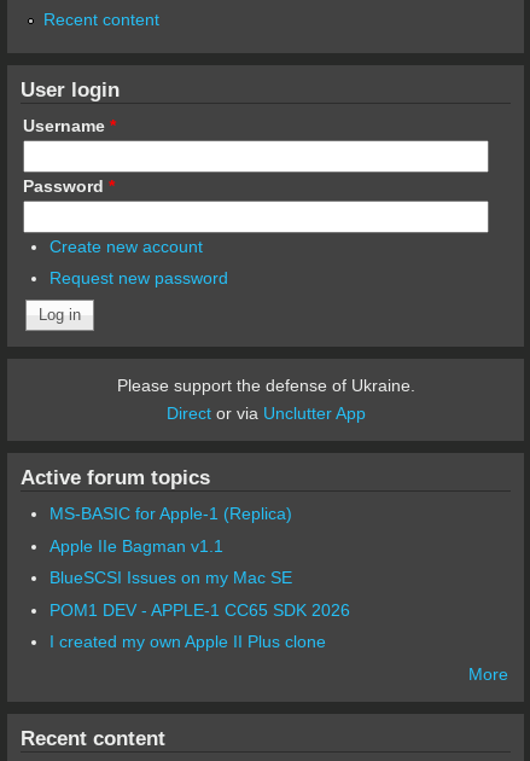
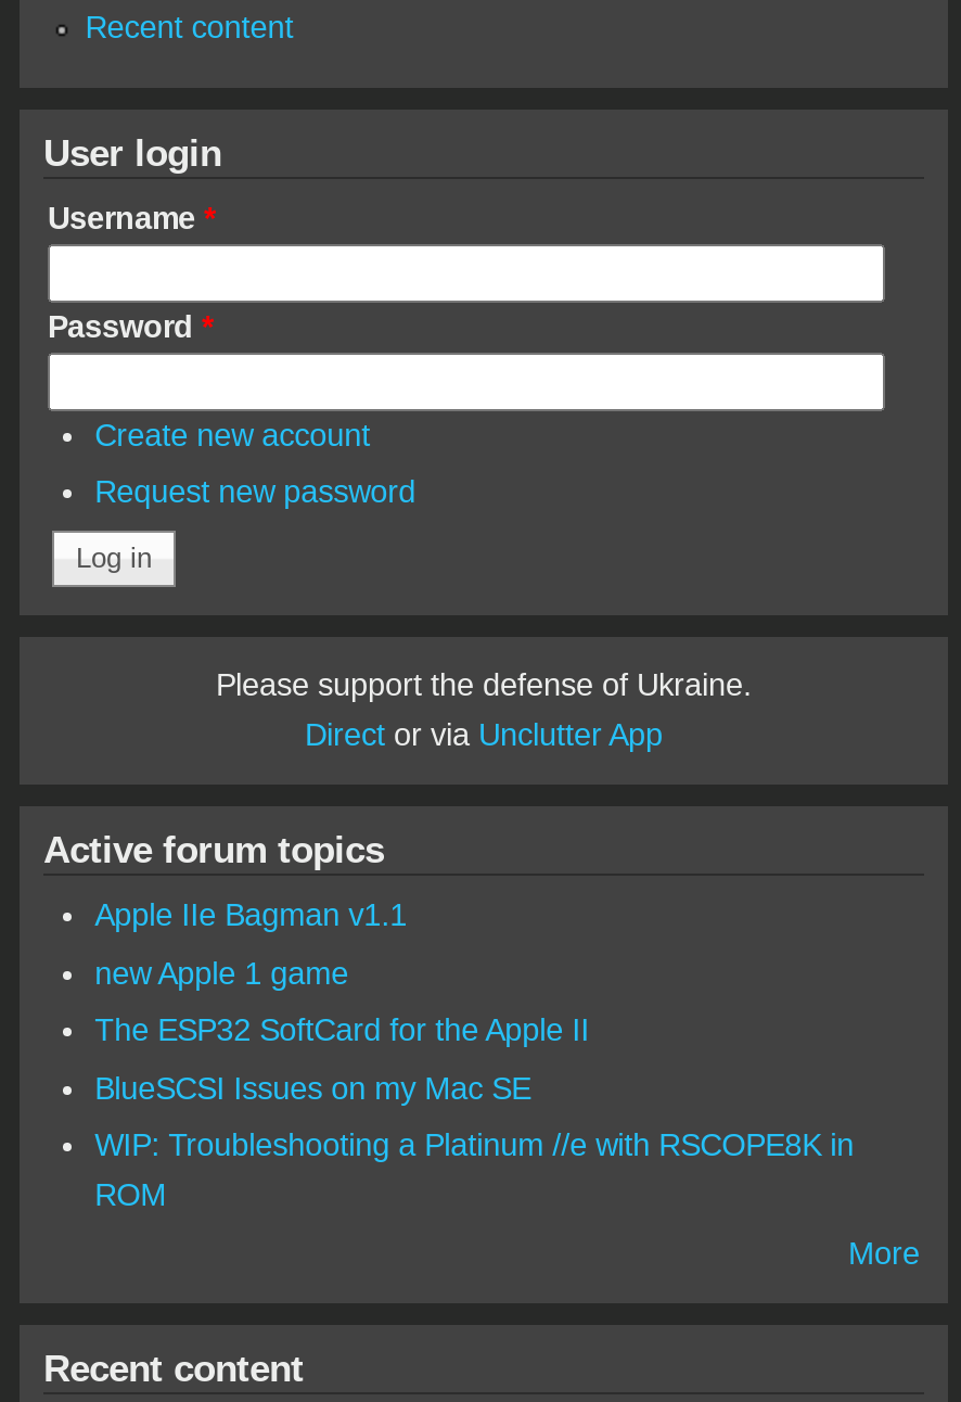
- MS-BASIC for Apple-1 (Replica)

moved up: Apple IIe Bagman v1.1

+ new Apple 1 game
+ The ESP32 SoftCard for the Apple II

- POM1 DEV - APPLE-1 CC65 SDK 2026
- I created my own Apple II Plus clone
+ WIP: Troubleshooting a Platinum //e with RSCOPE8K in
+ ROM
